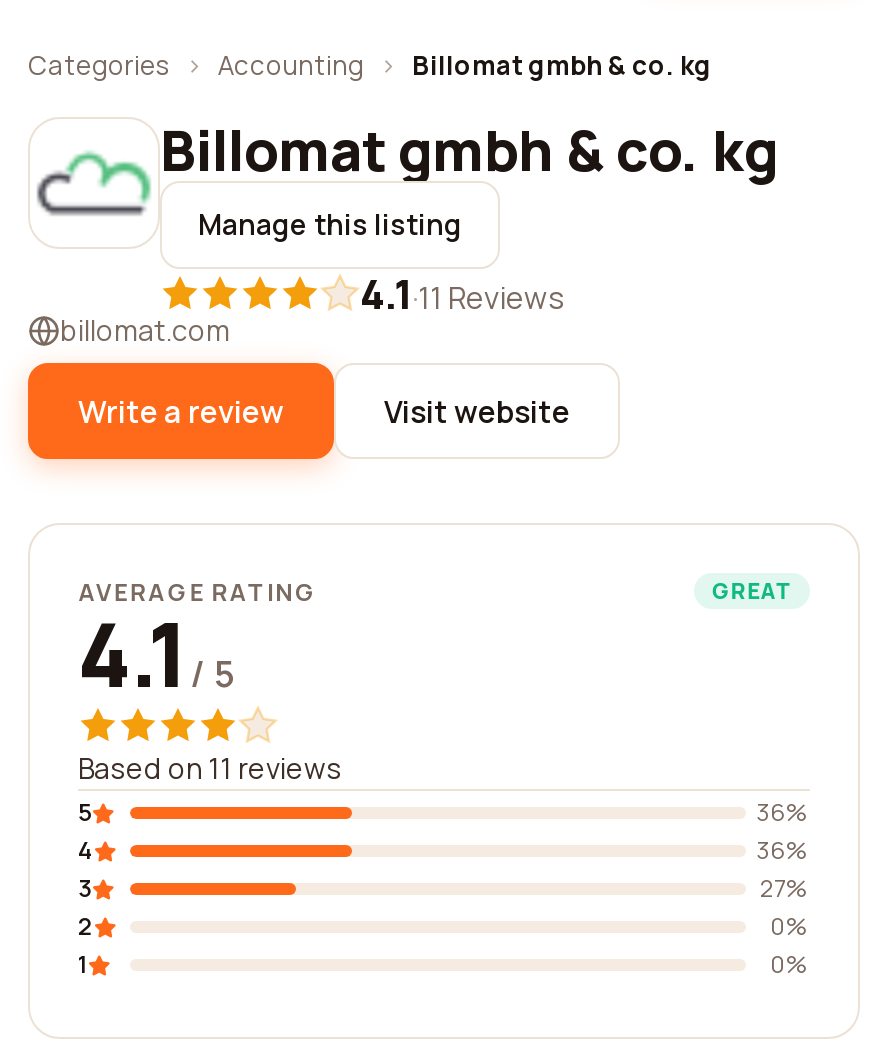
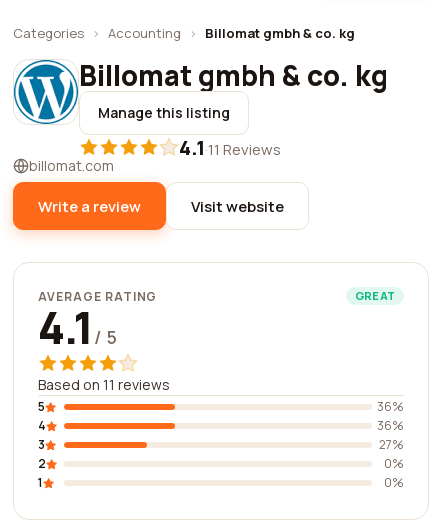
- [image]
+ [image]
